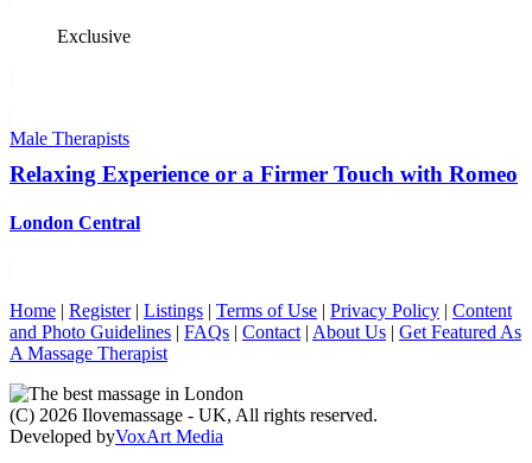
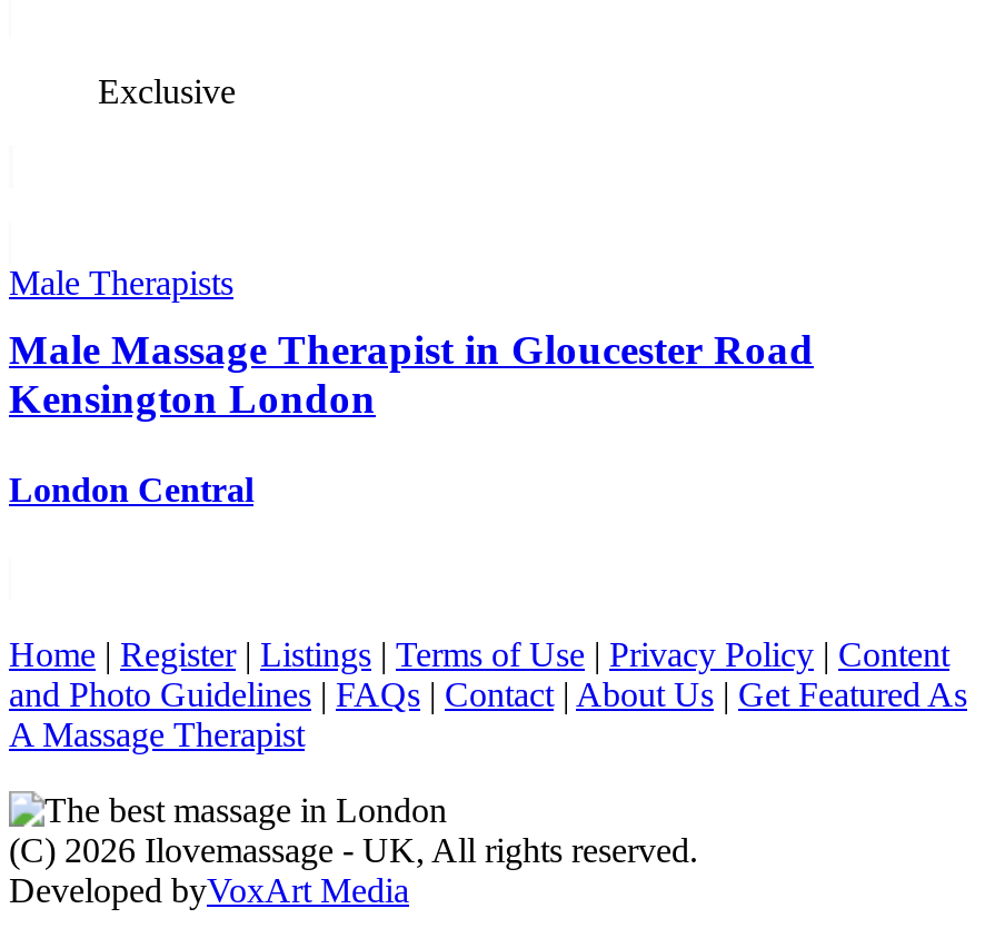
- Relaxing Experience or a Firmer Touch with Romeo
+ Male Massage Therapist in Gloucester Road
+ Kensington London
